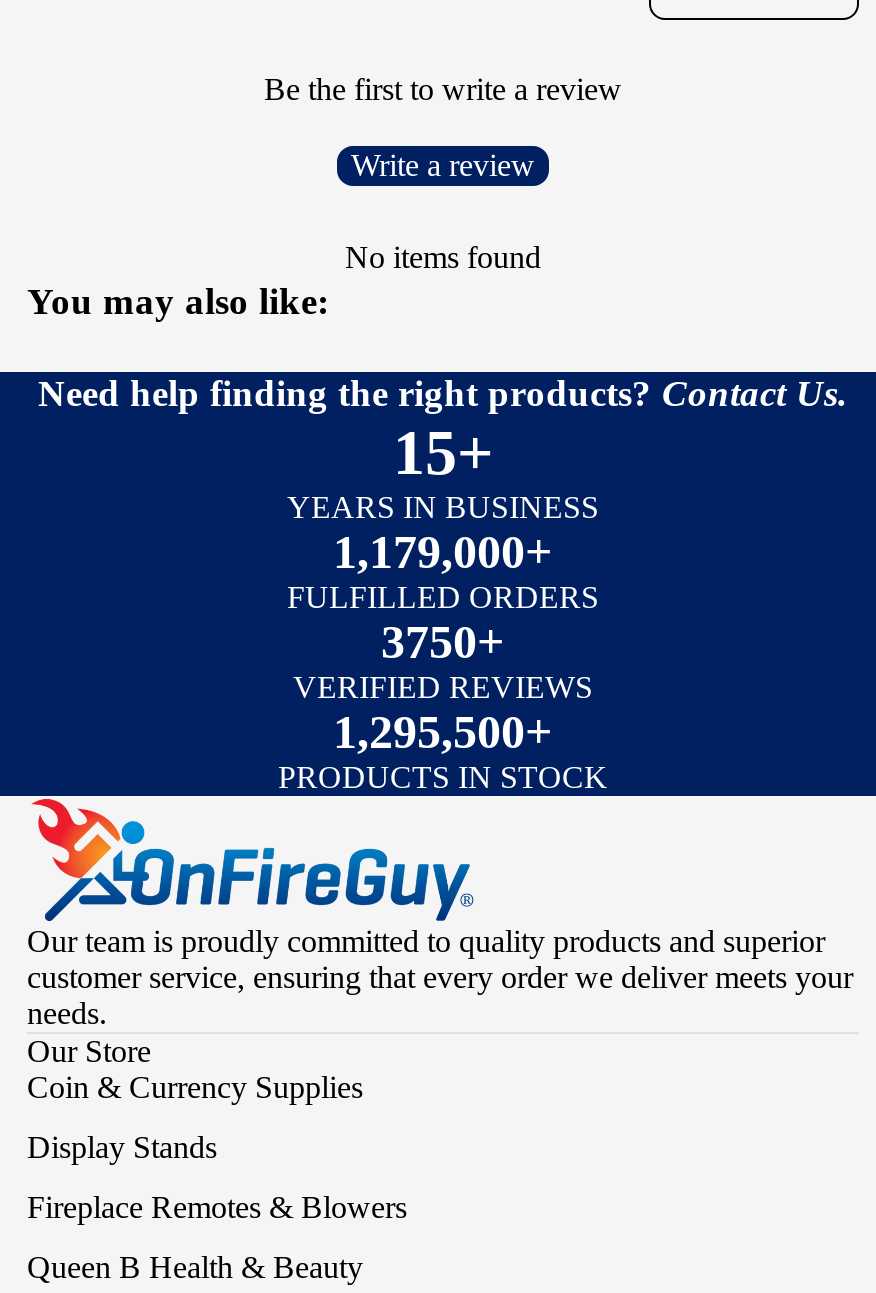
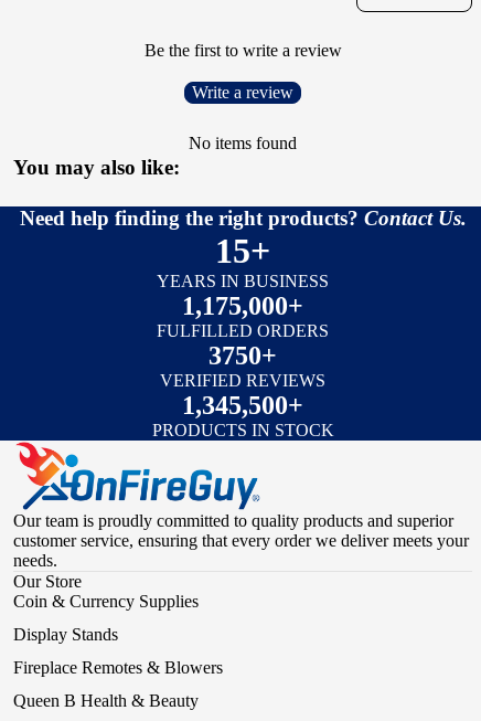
- 1,179,000+
+ 1,175,000+

- 1,295,500+
+ 1,345,500+
